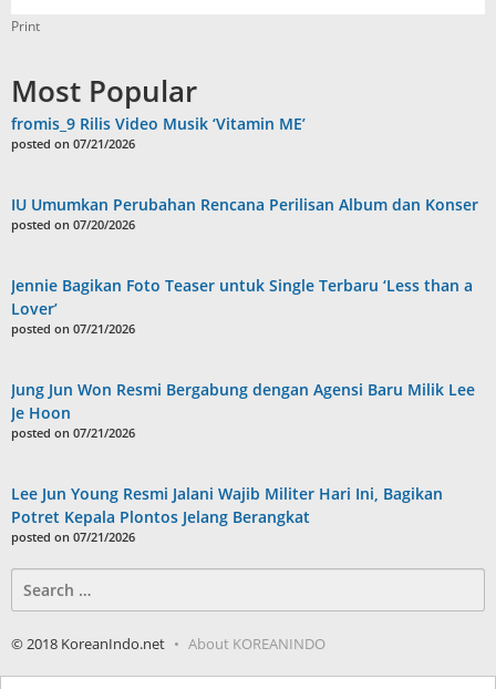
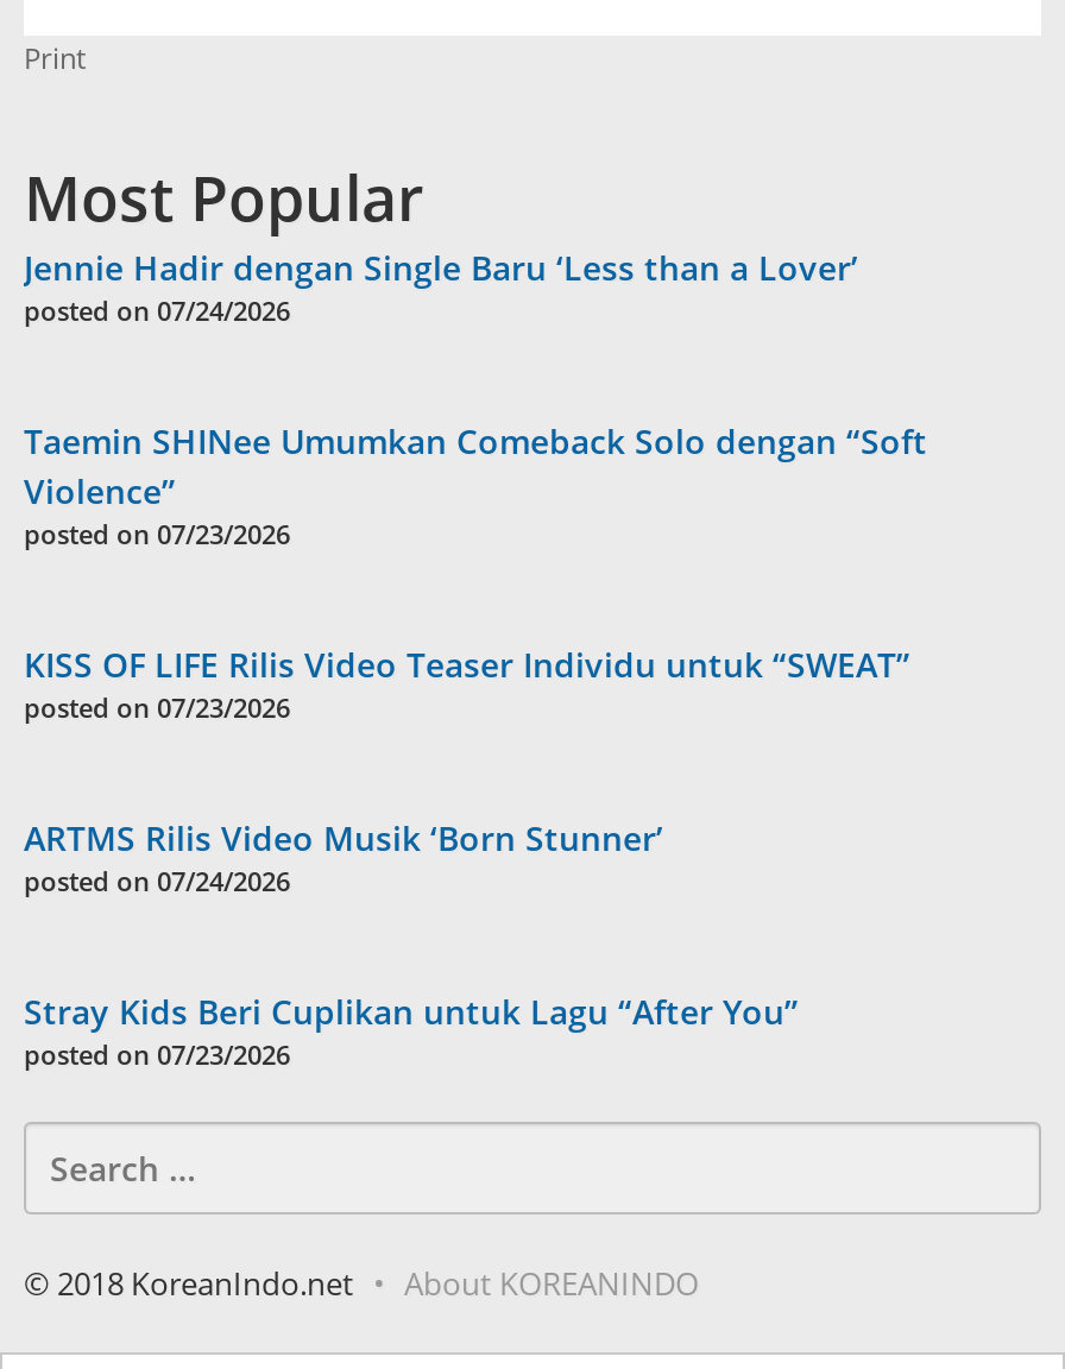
- fromis_9 Rilis Video Musik ‘Vitamin ME’
- posted on 07/21/2026
+ Jennie Hadir dengan Single Baru ‘Less than a Lover’
+ posted on 07/24/2026

- IU Umumkan Perubahan Rencana Perilisan Album dan Konser
- posted on 07/20/2026
+ Taemin SHINee Umumkan Comeback Solo dengan “Soft
+ Violence”
+ posted on 07/23/2026

- Jennie Bagikan Foto Teaser untuk Single Terbaru ‘Less than a
- Lover’
- posted on 07/21/2026
+ KISS OF LIFE Rilis Video Teaser Individu untuk “SWEAT”
+ posted on 07/23/2026

- Jung Jun Won Resmi Bergabung dengan Agensi Baru Milik Lee
- Je Hoon
- posted on 07/21/2026
+ ARTMS Rilis Video Musik ‘Born Stunner’
+ posted on 07/24/2026

- Lee Jun Young Resmi Jalani Wajib Militer Hari Ini, Bagikan
- Potret Kepala Plontos Jelang Berangkat
- posted on 07/21/2026
+ Stray Kids Beri Cuplikan untuk Lagu “After You”
+ posted on 07/23/2026
